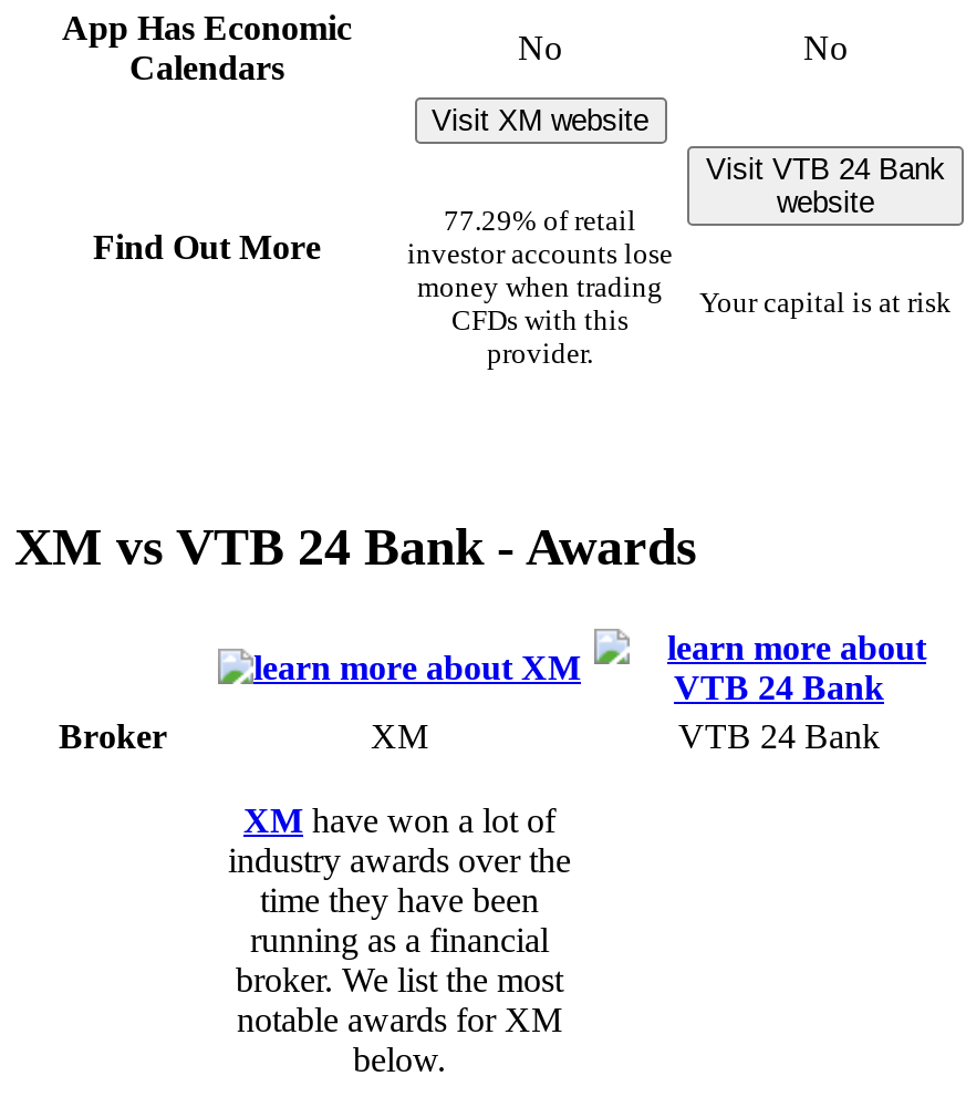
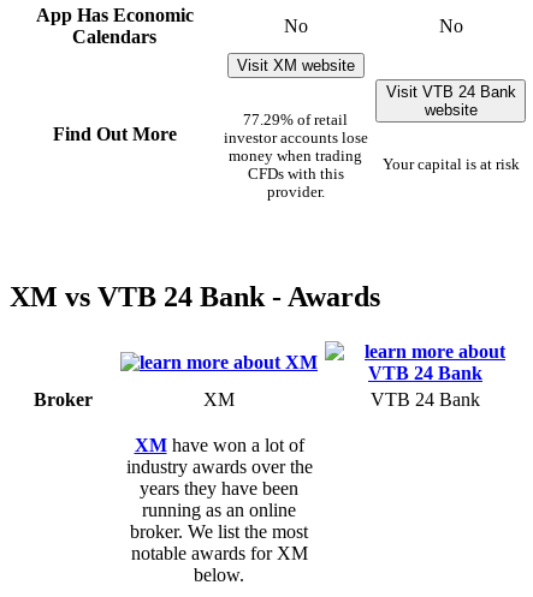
- time they have been
+ years they have been

- running as a financial
+ running as an online
